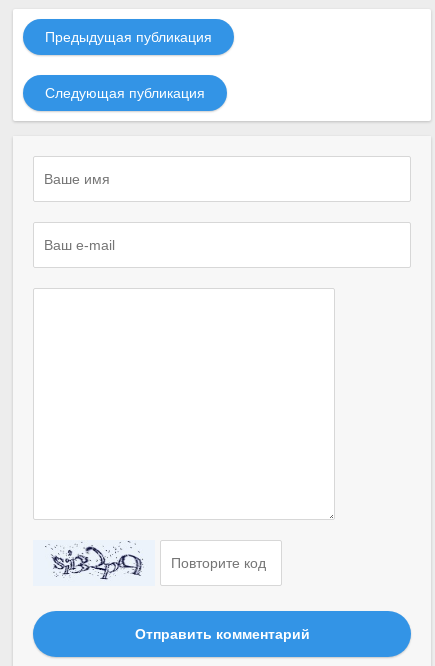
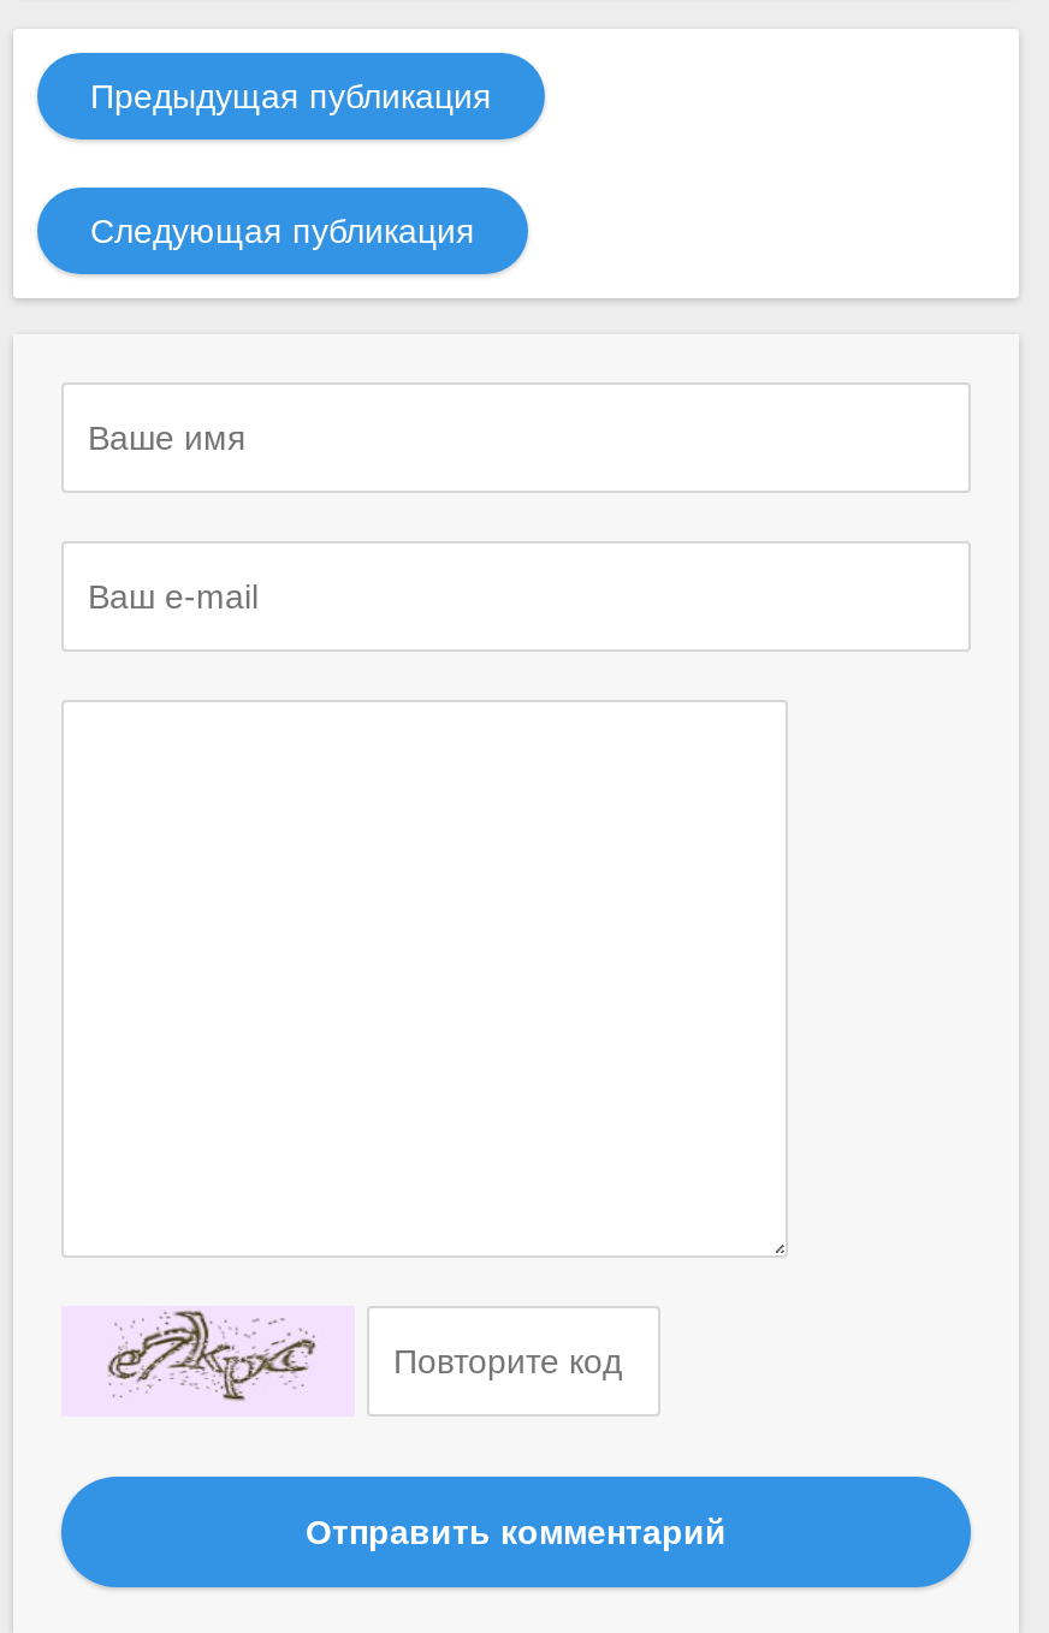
- [image]
+ [image]
